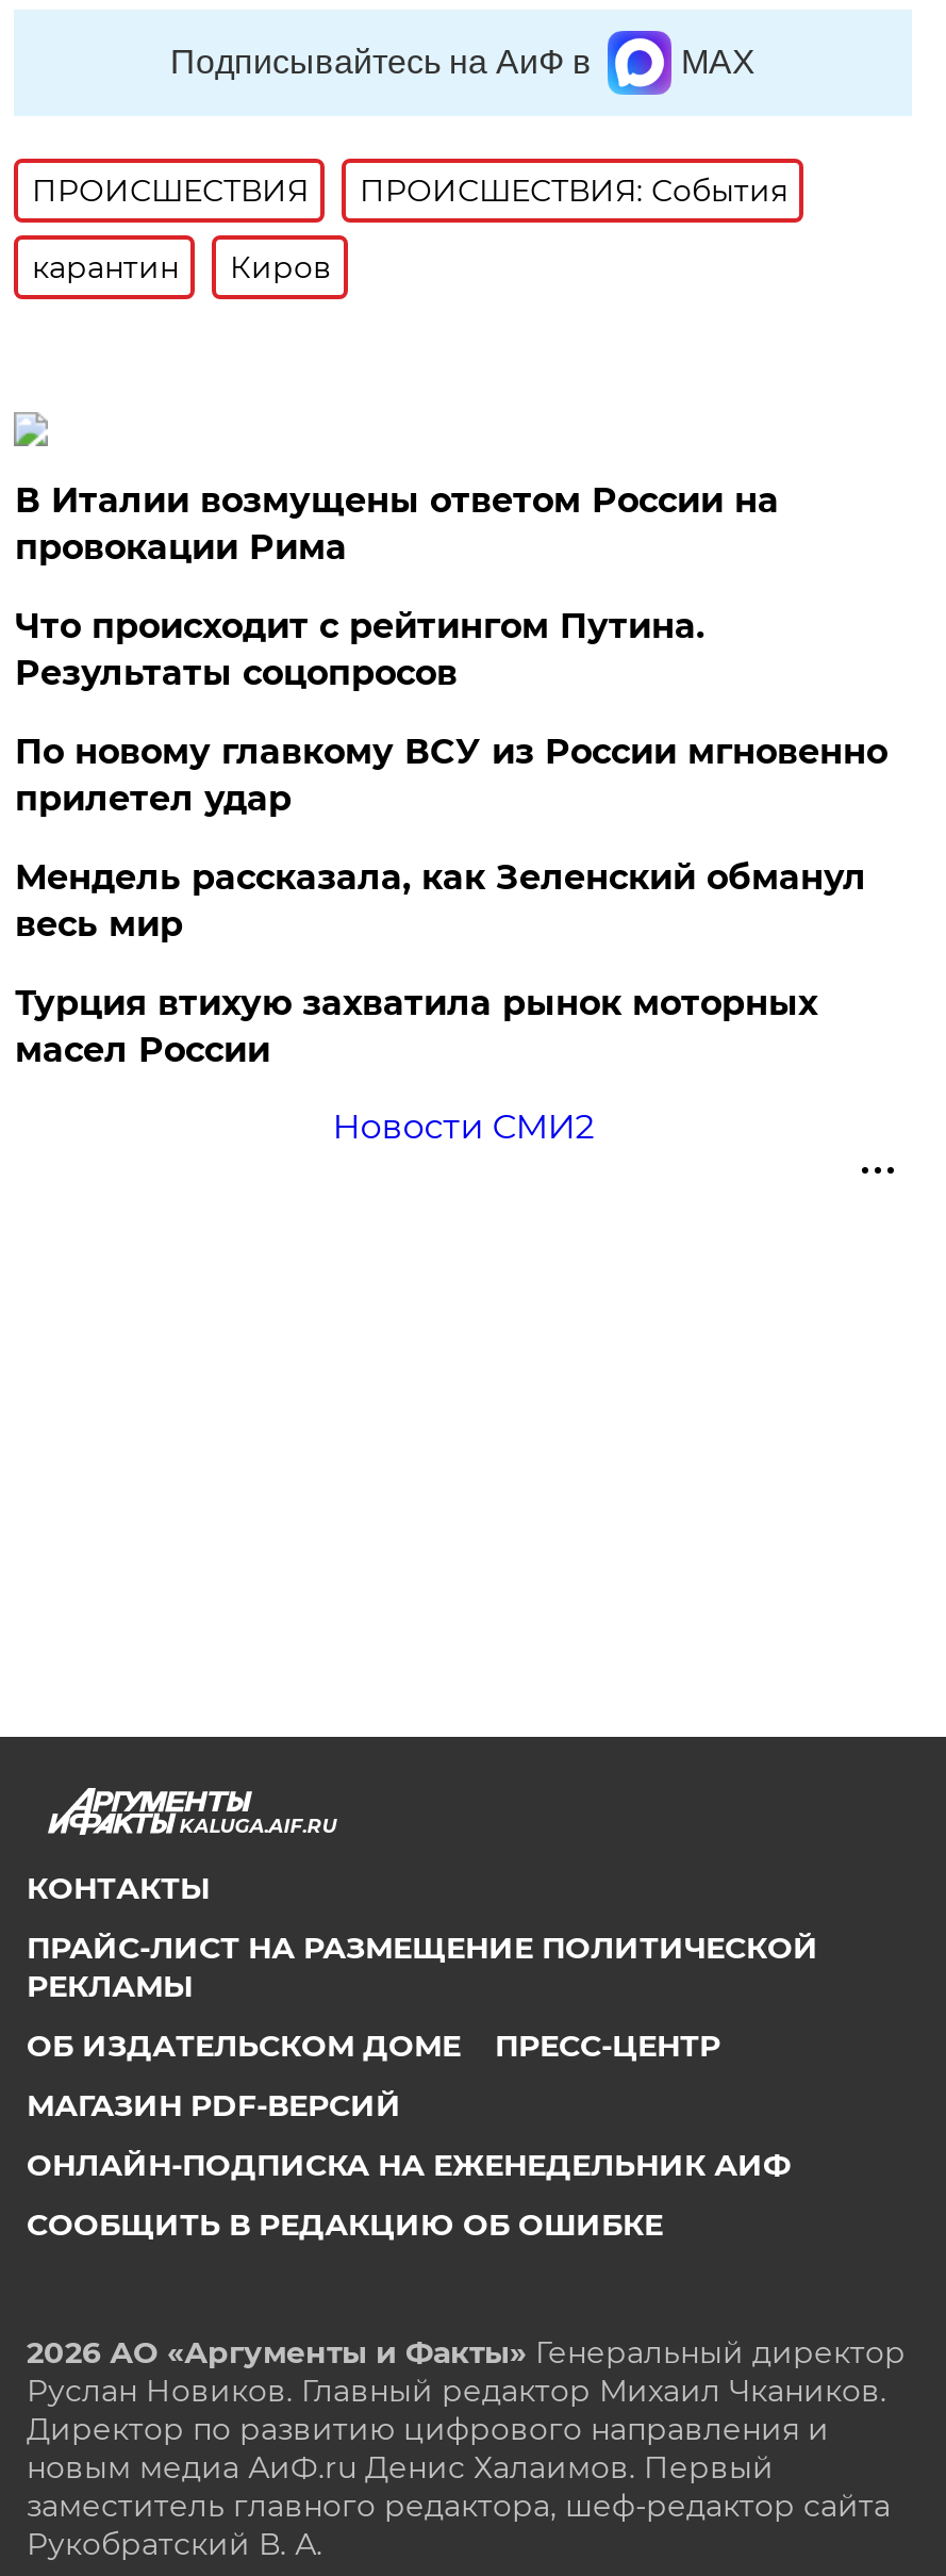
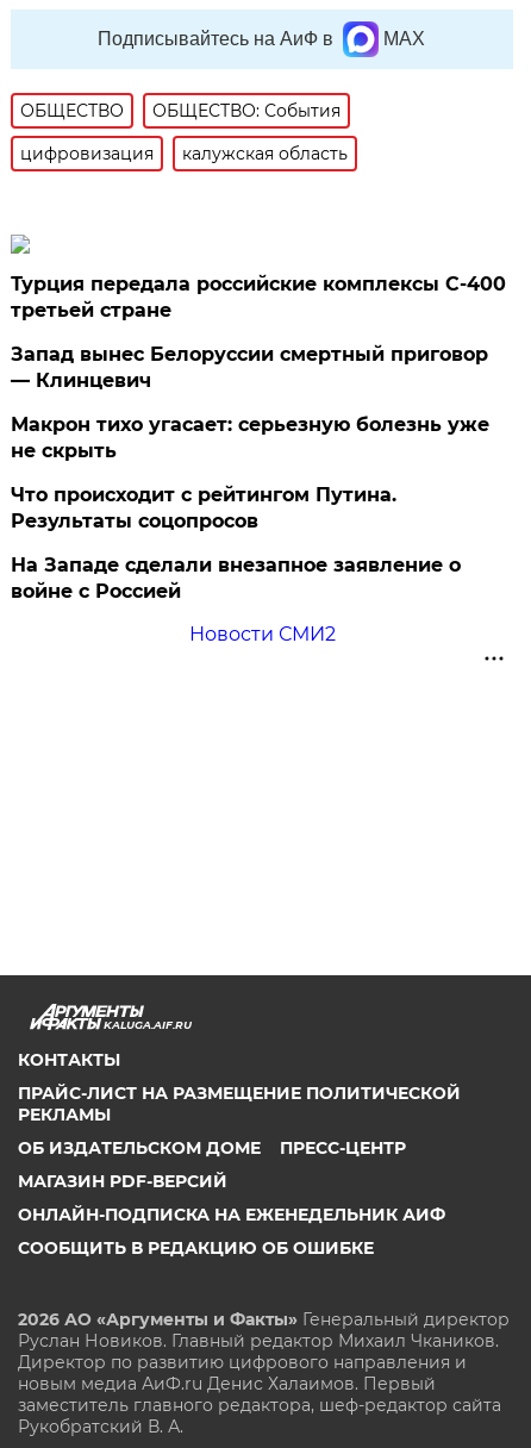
- ПРОИСШЕСТВИЯ
- ПРОИСШЕСТВИЯ: События
- карантин
- Киров
+ ОБЩЕСТВО
+ ОБЩЕСТВО: События
+ цифровизация
+ калужская область

- В Италии возмущены ответом России на
- провокации Рима
+ Турция передала российские комплексы С-400
+ третьей стране
+ Запад вынес Белоруссии смертный приговор
+ — Клинцевич
+ Макрон тихо угасает: серьезную болезнь уже
+ не скрыть

moved down: Что происходит с рейтингом Путина. | Результаты соцопросов

- По новому главкому ВСУ из России мгновенно
- прилетел удар
- Мендель рассказала, как Зеленский обманул
- весь мир
- Турция втихую захватила рынок моторных
- масел России
+ На Западе сделали внезапное заявление о
+ войне с Россией
